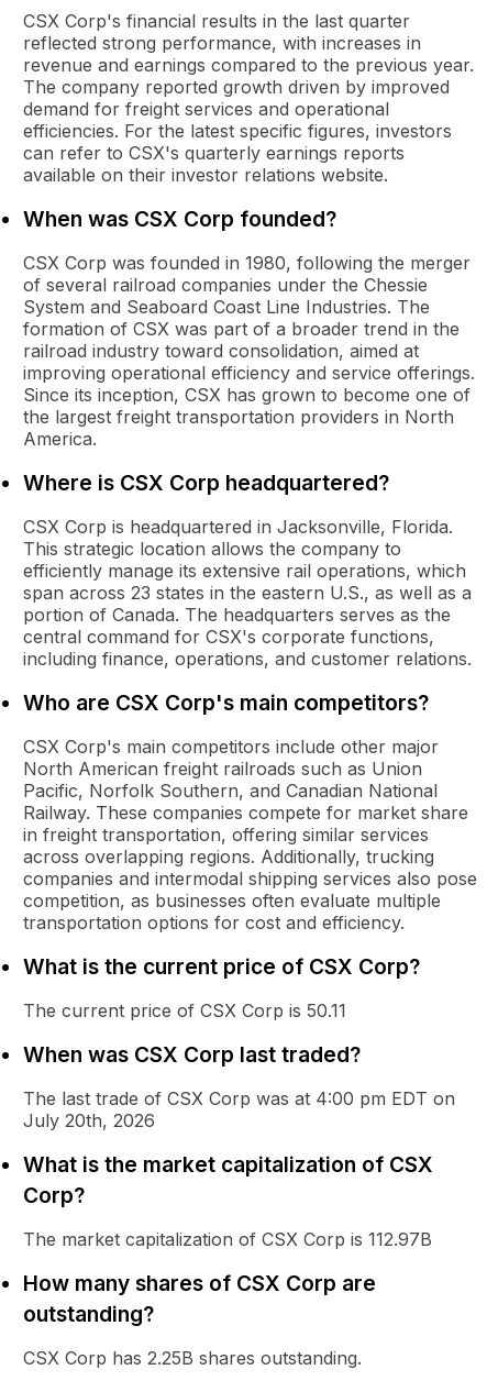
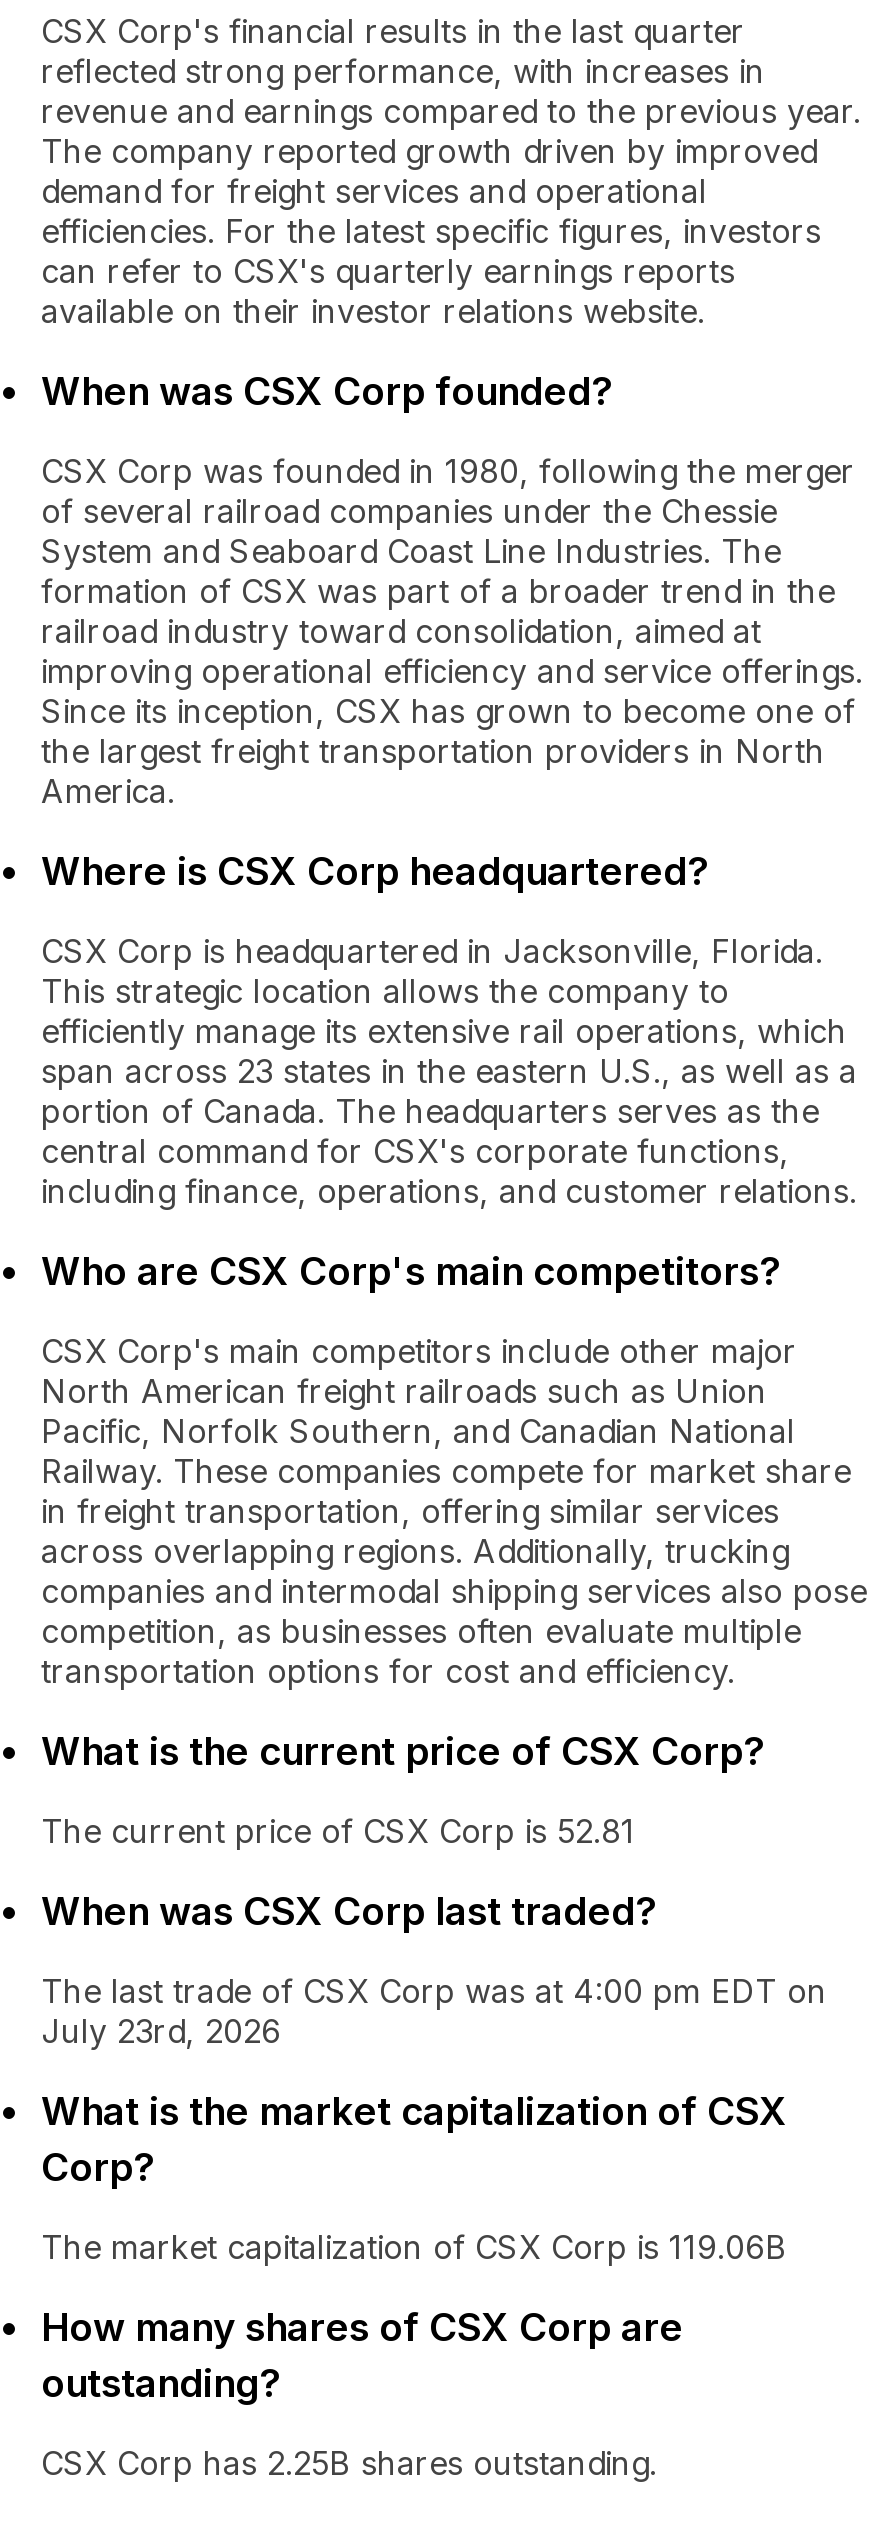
- The current price of CSX Corp is 50.11
+ The current price of CSX Corp is 52.81

- July 20th, 2026
+ July 23rd, 2026

- The market capitalization of CSX Corp is 112.97B
+ The market capitalization of CSX Corp is 119.06B
